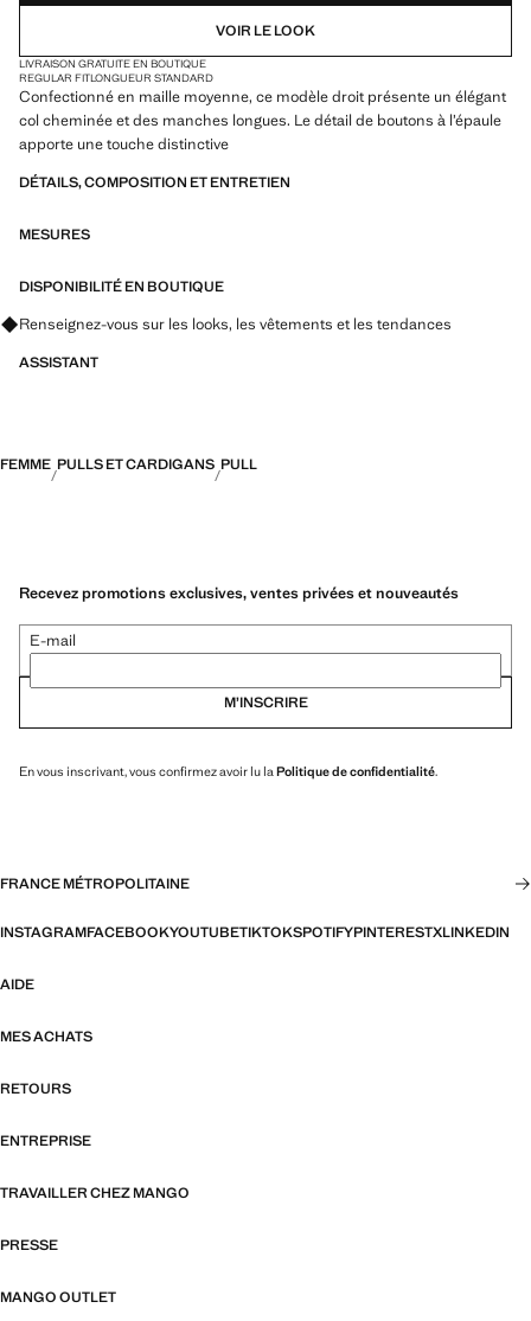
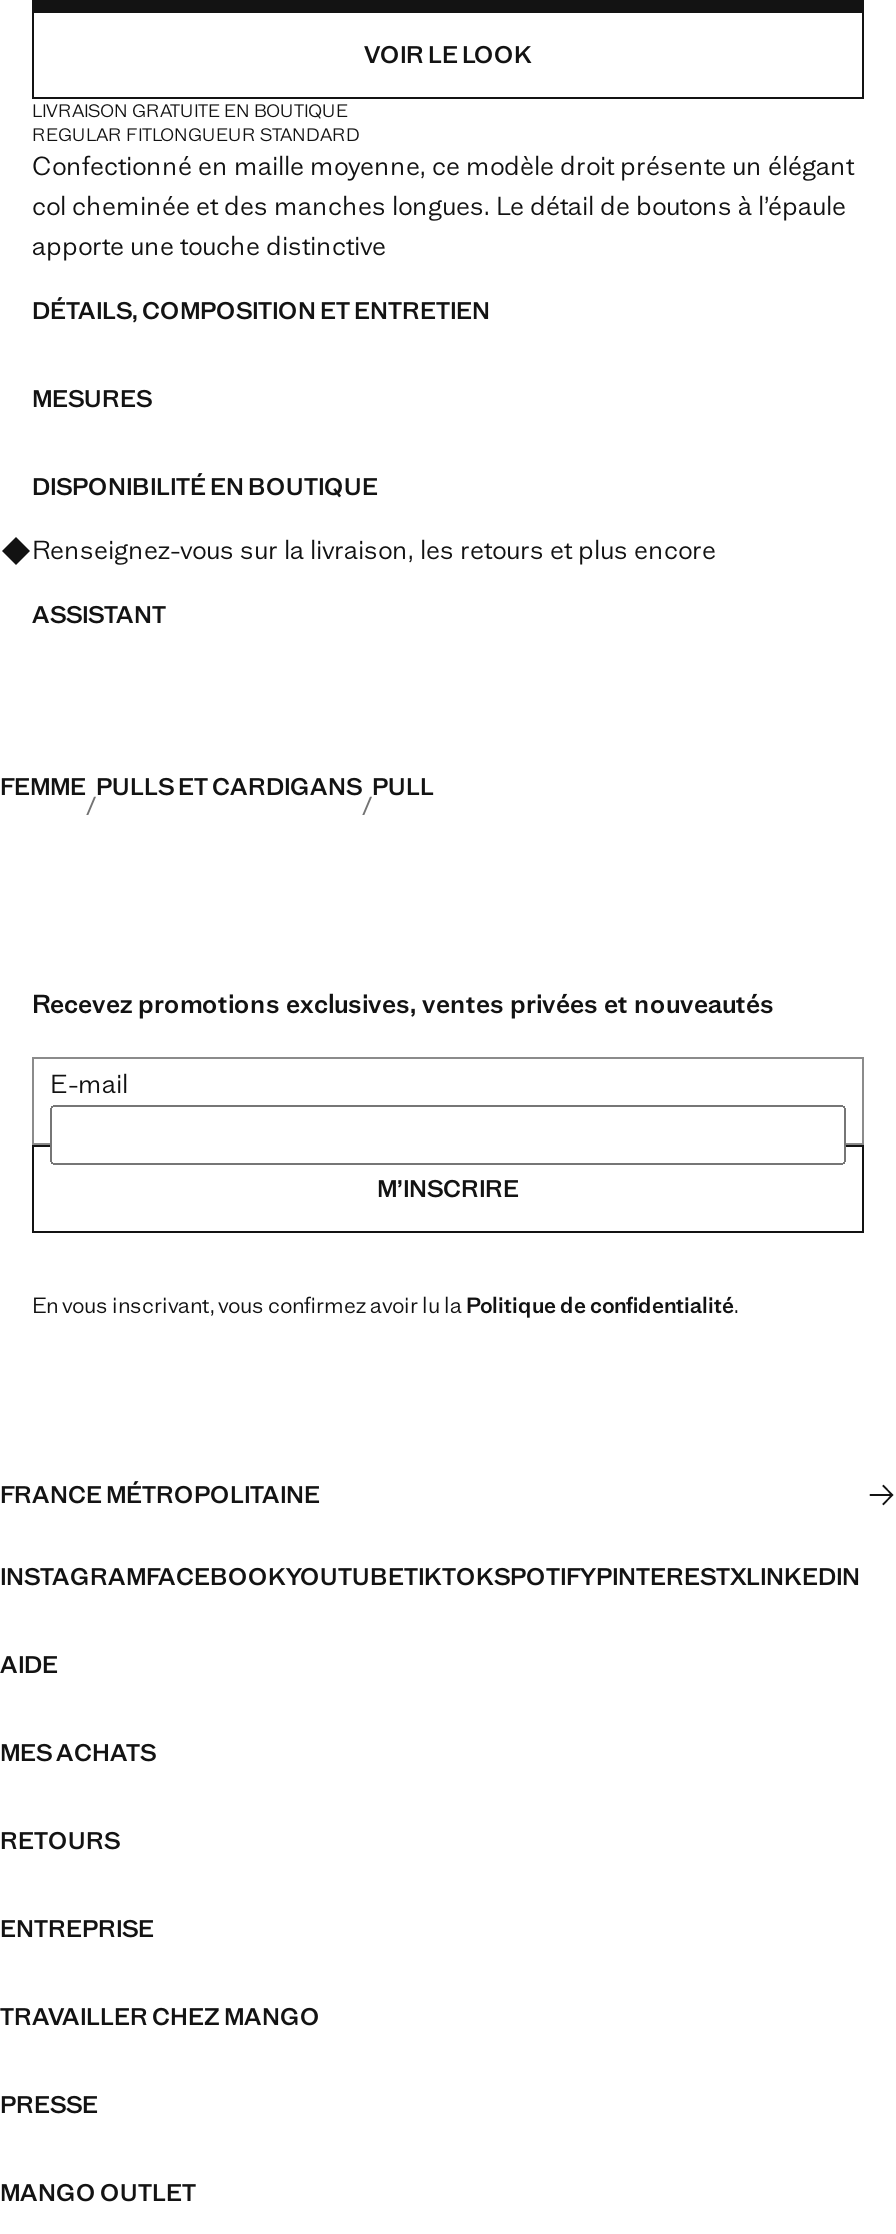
- Renseignez-vous sur les looks, les vêtements et les tendances
+ Renseignez-vous sur la livraison, les retours et plus encore
